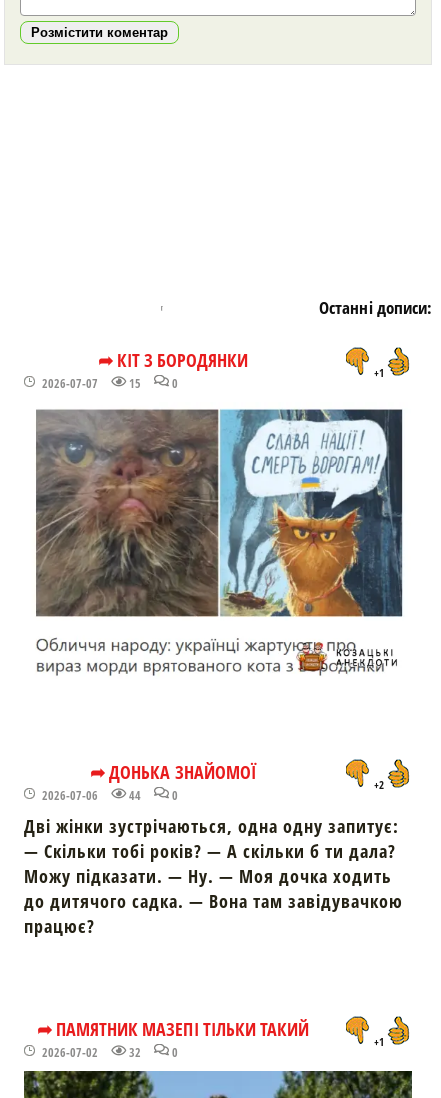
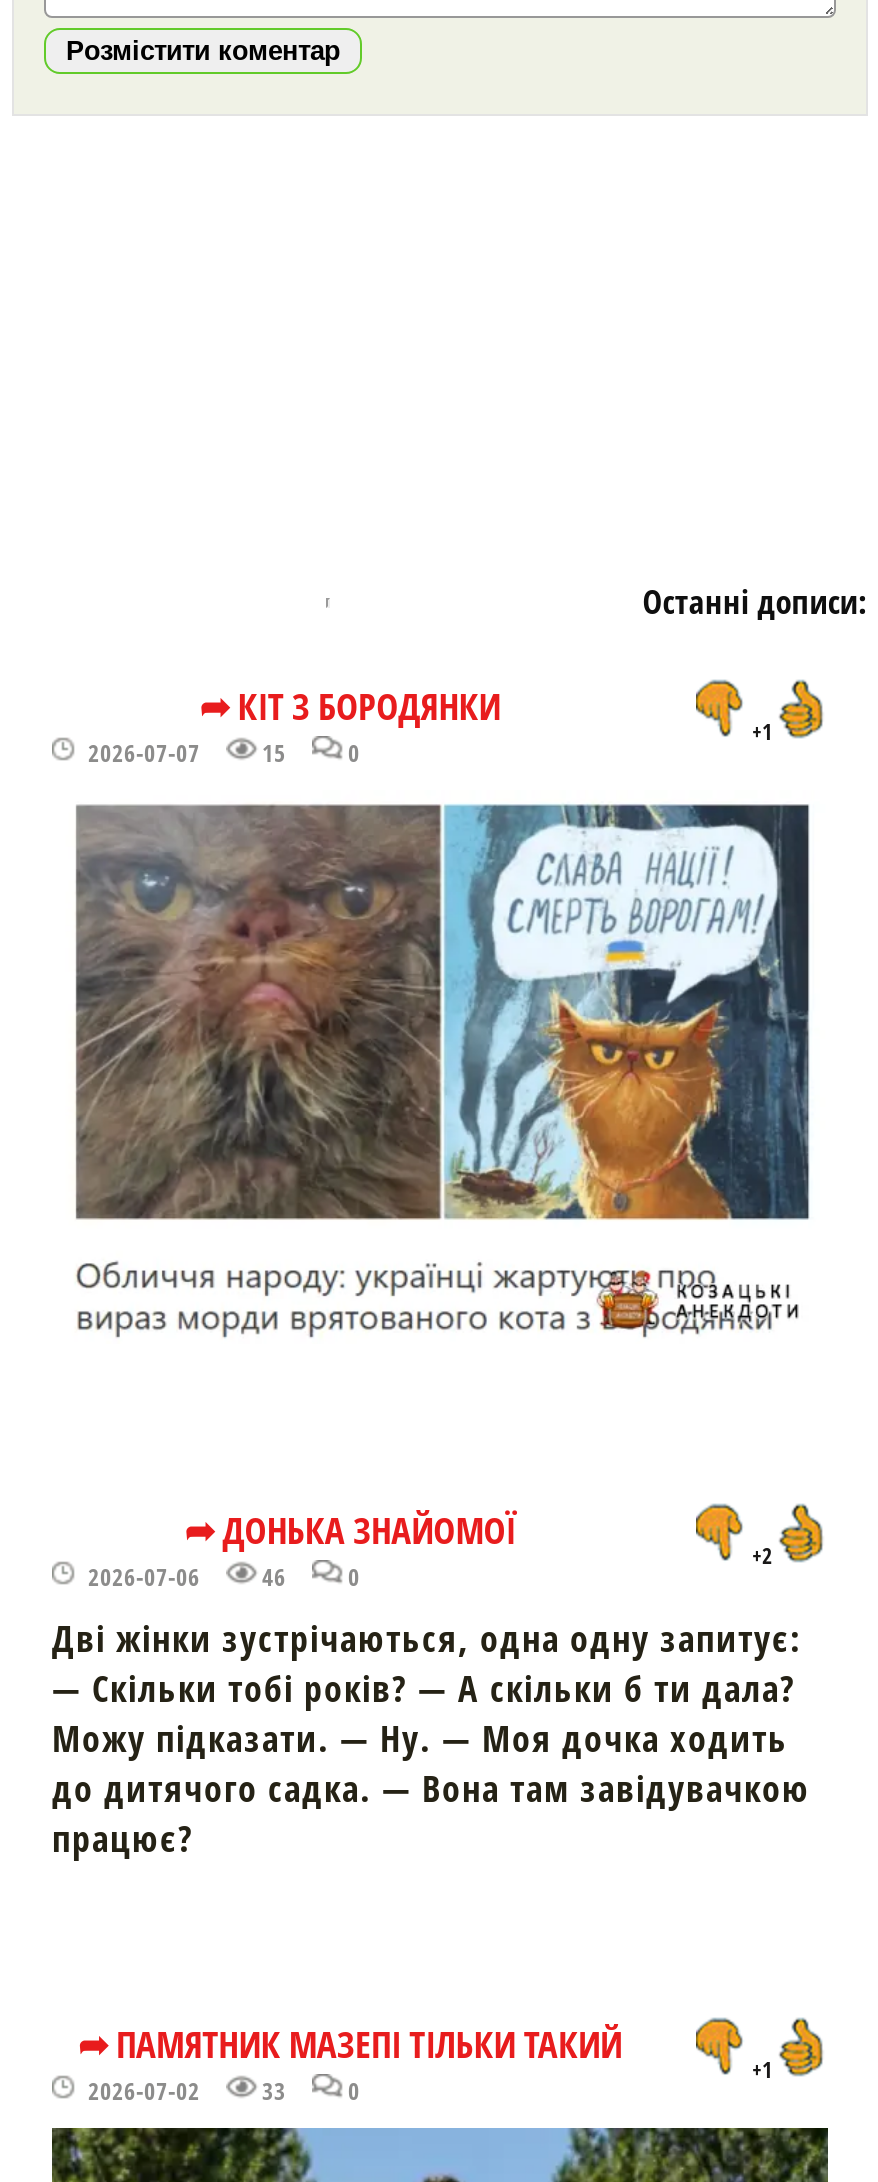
- 2026-07-06 44 0
+ 2026-07-06 46 0

- 2026-07-02 32 0
+ 2026-07-02 33 0
